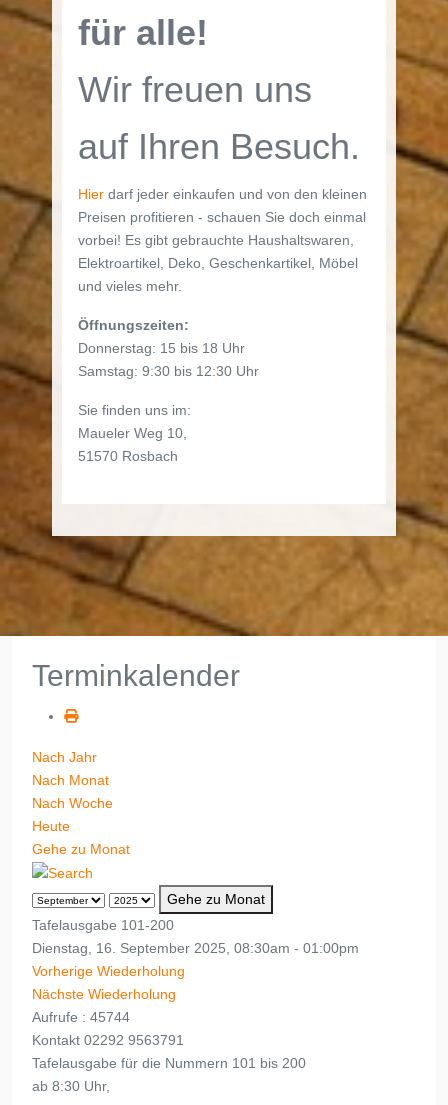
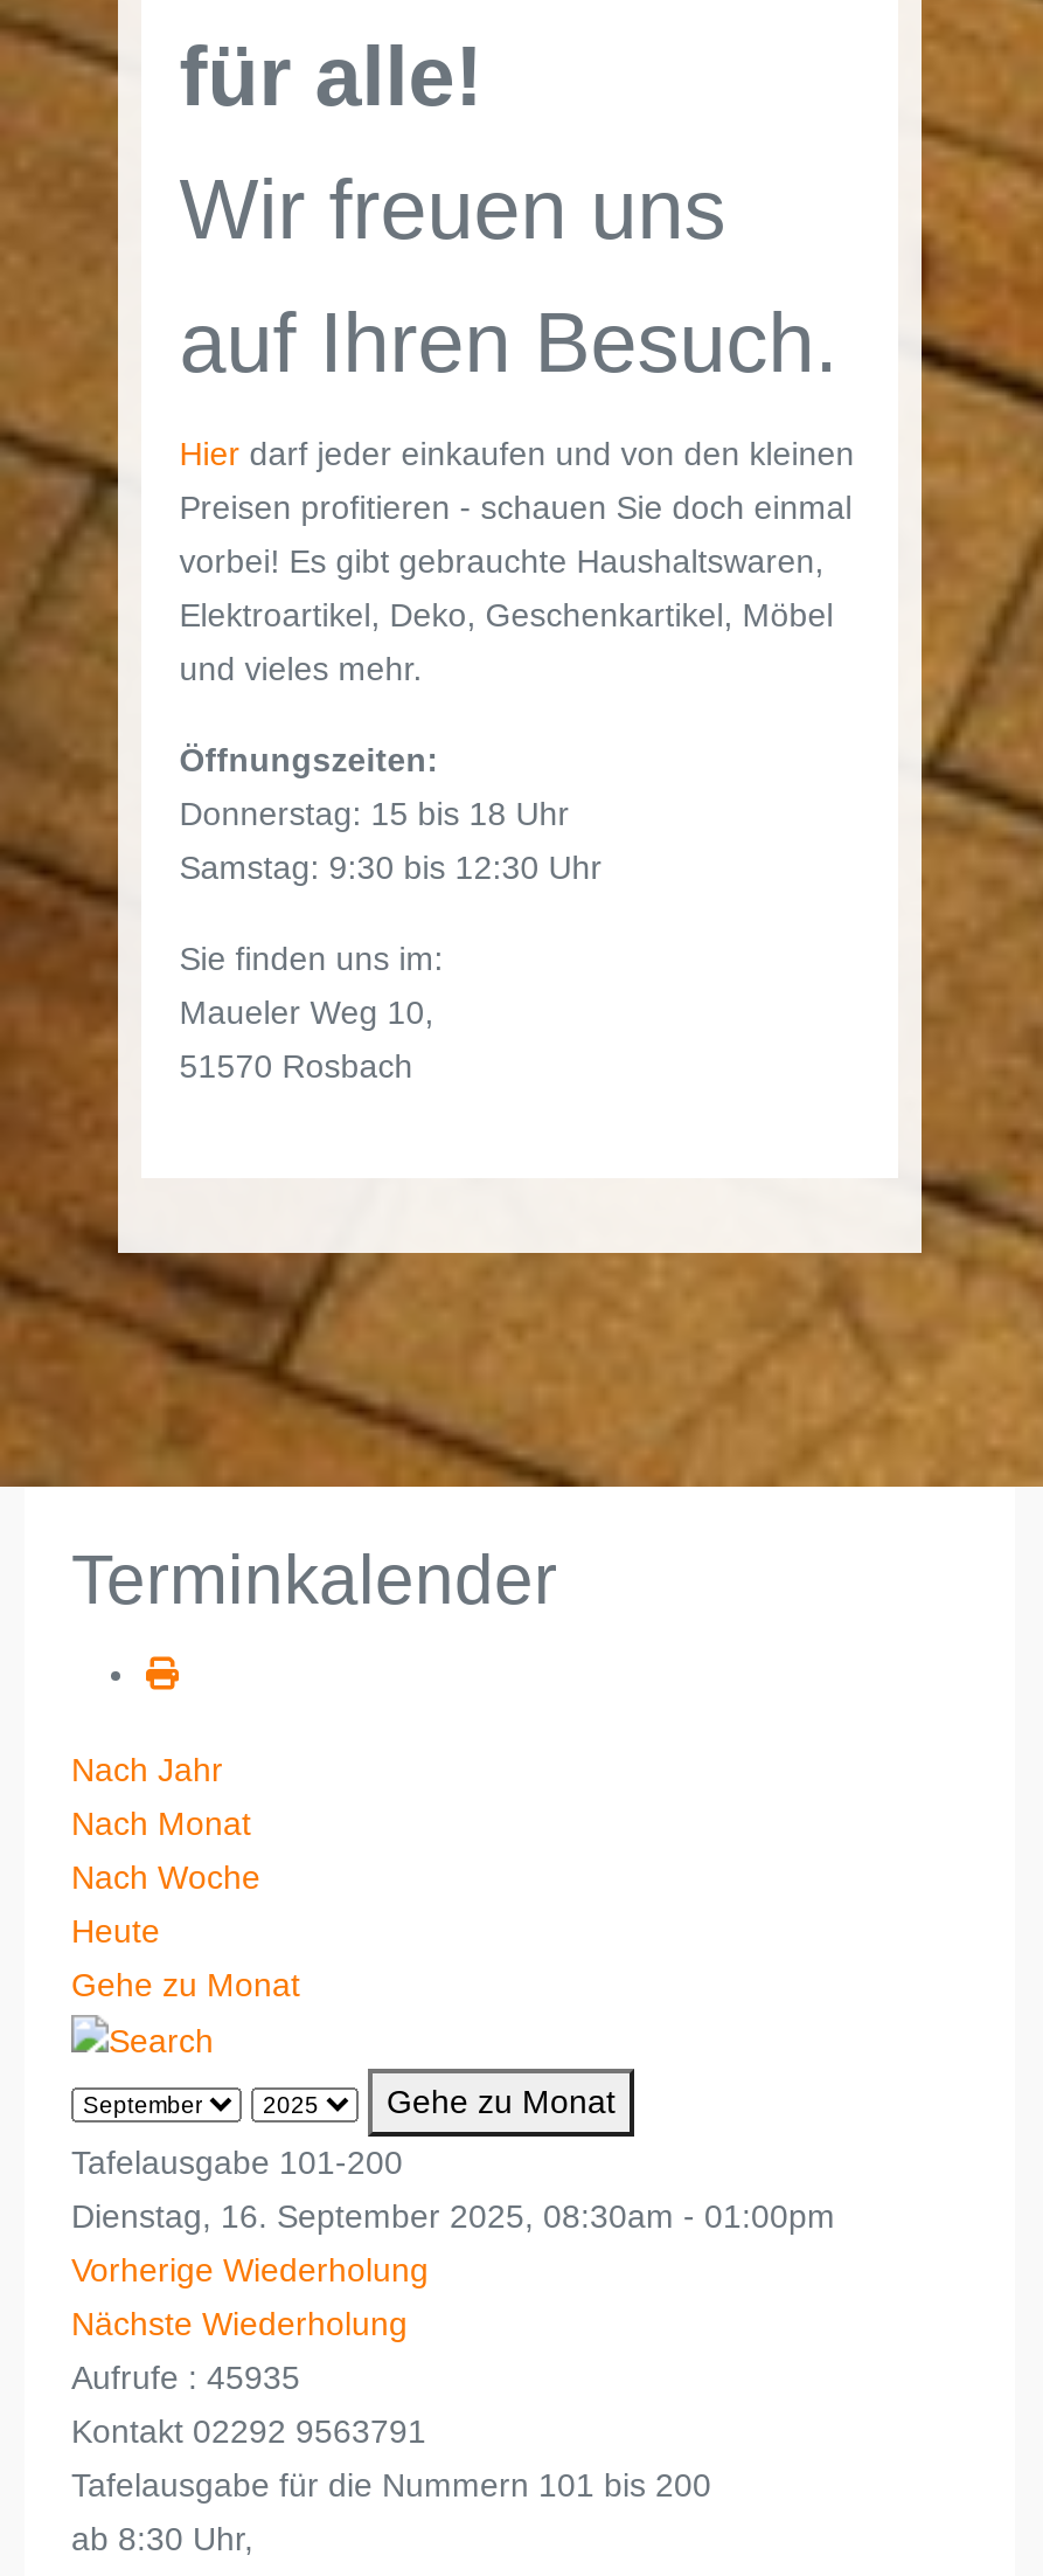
- Aufrufe: 45744
+ Aufrufe: 45935
